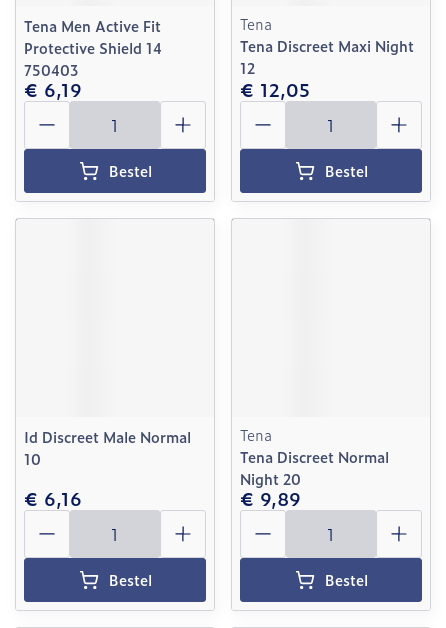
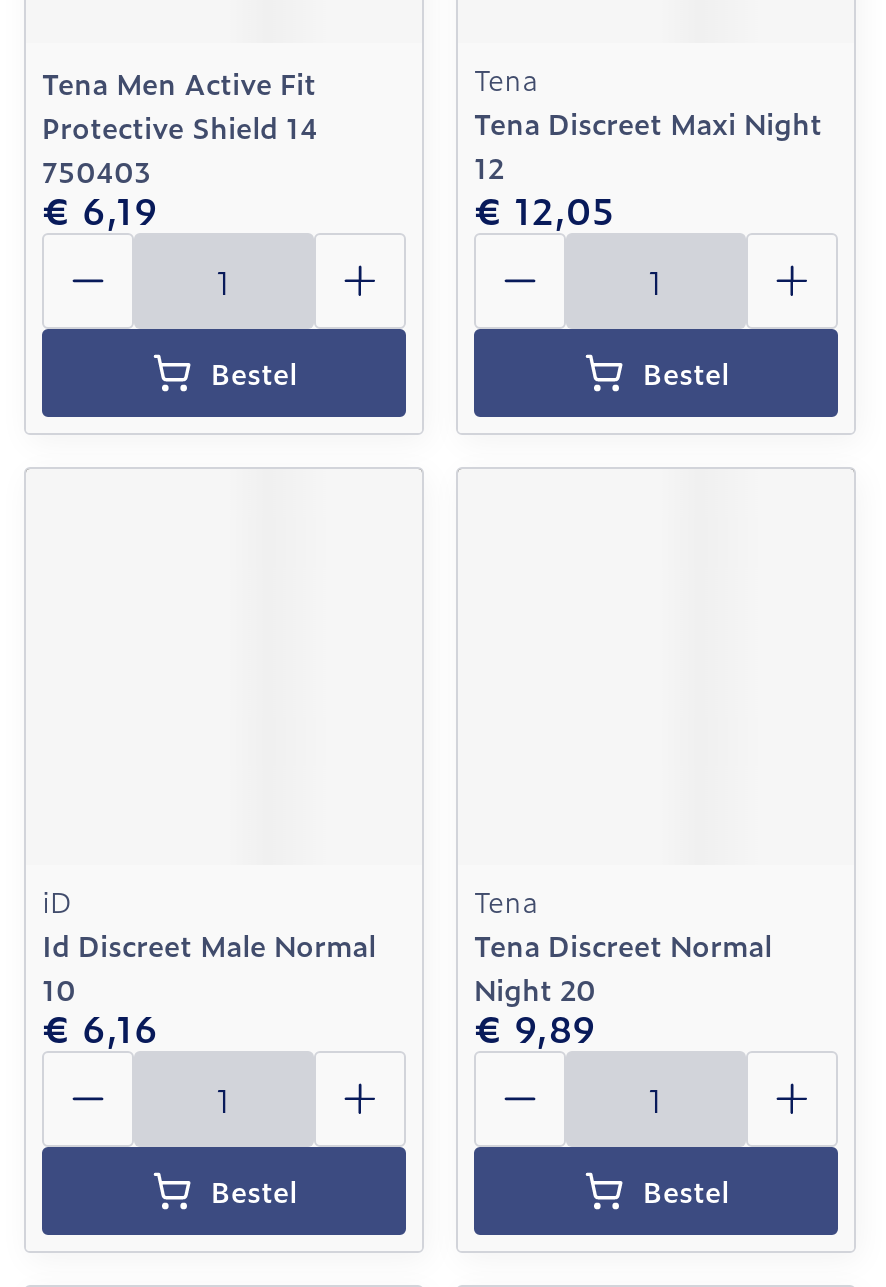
moved down: Id Discreet Male Normal | 10

+ iD
